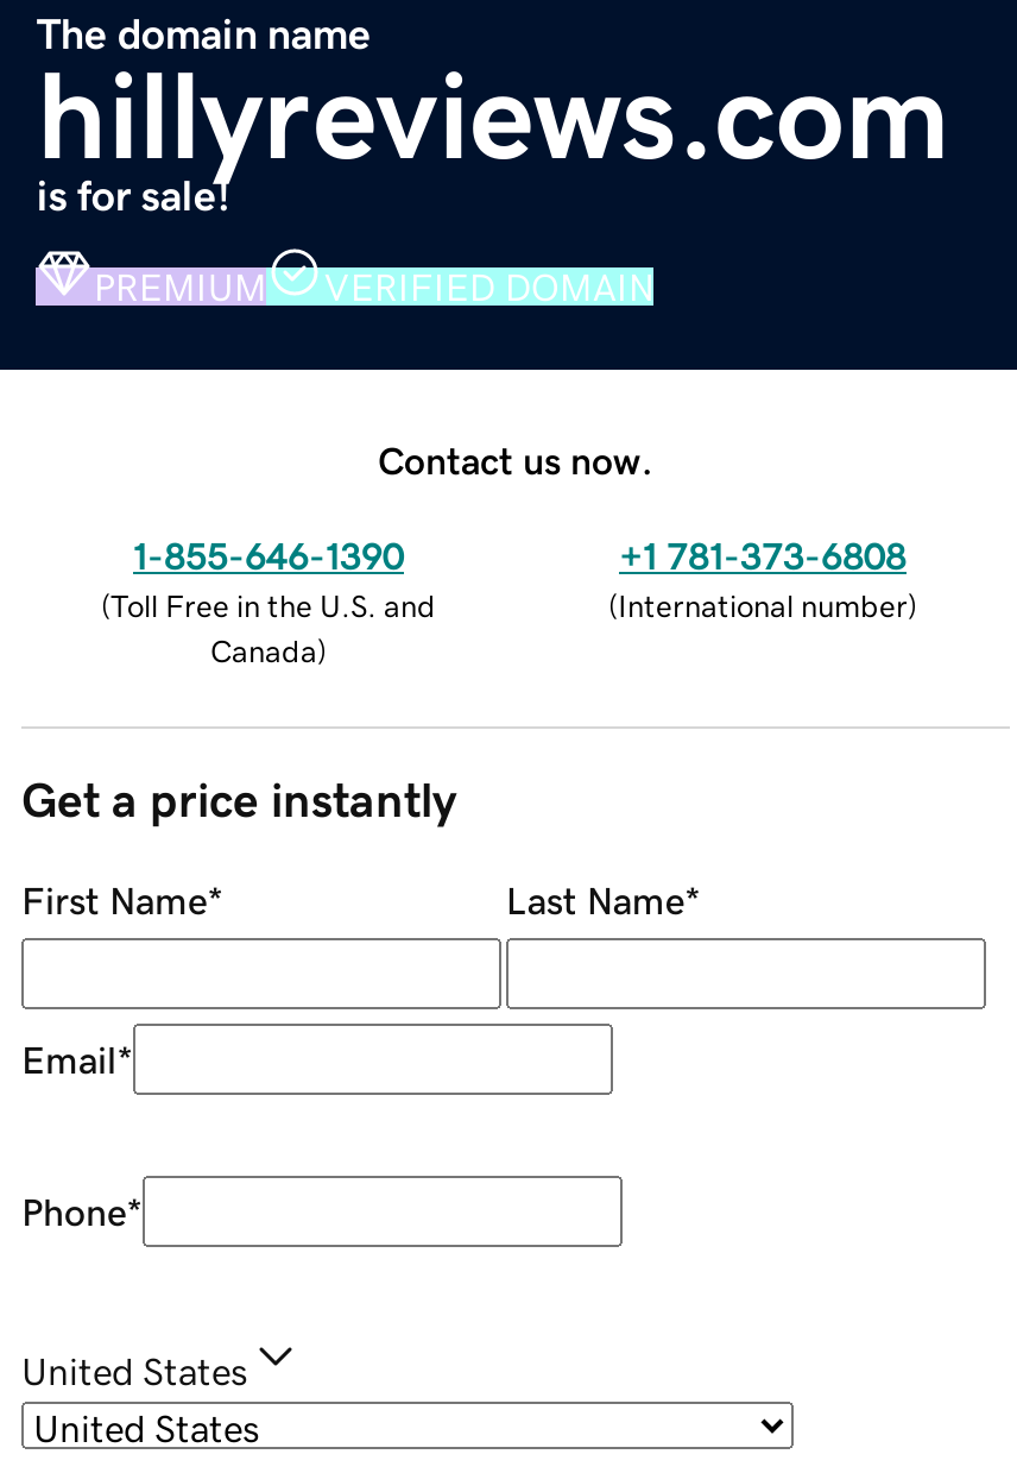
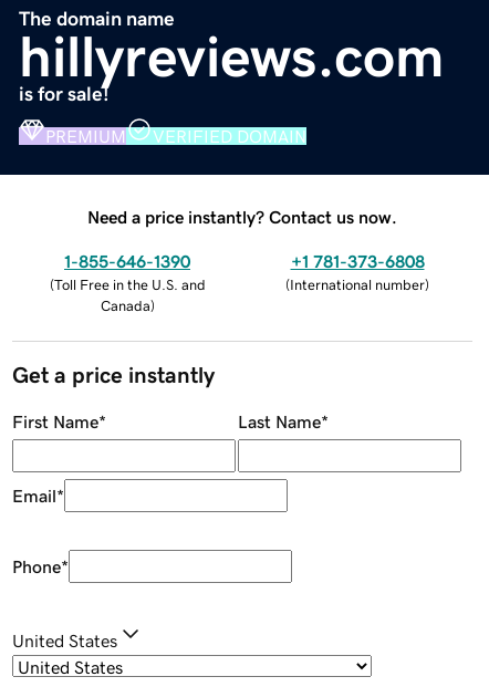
- Contact us now.
+ Need a price instantly? Contact us now.
